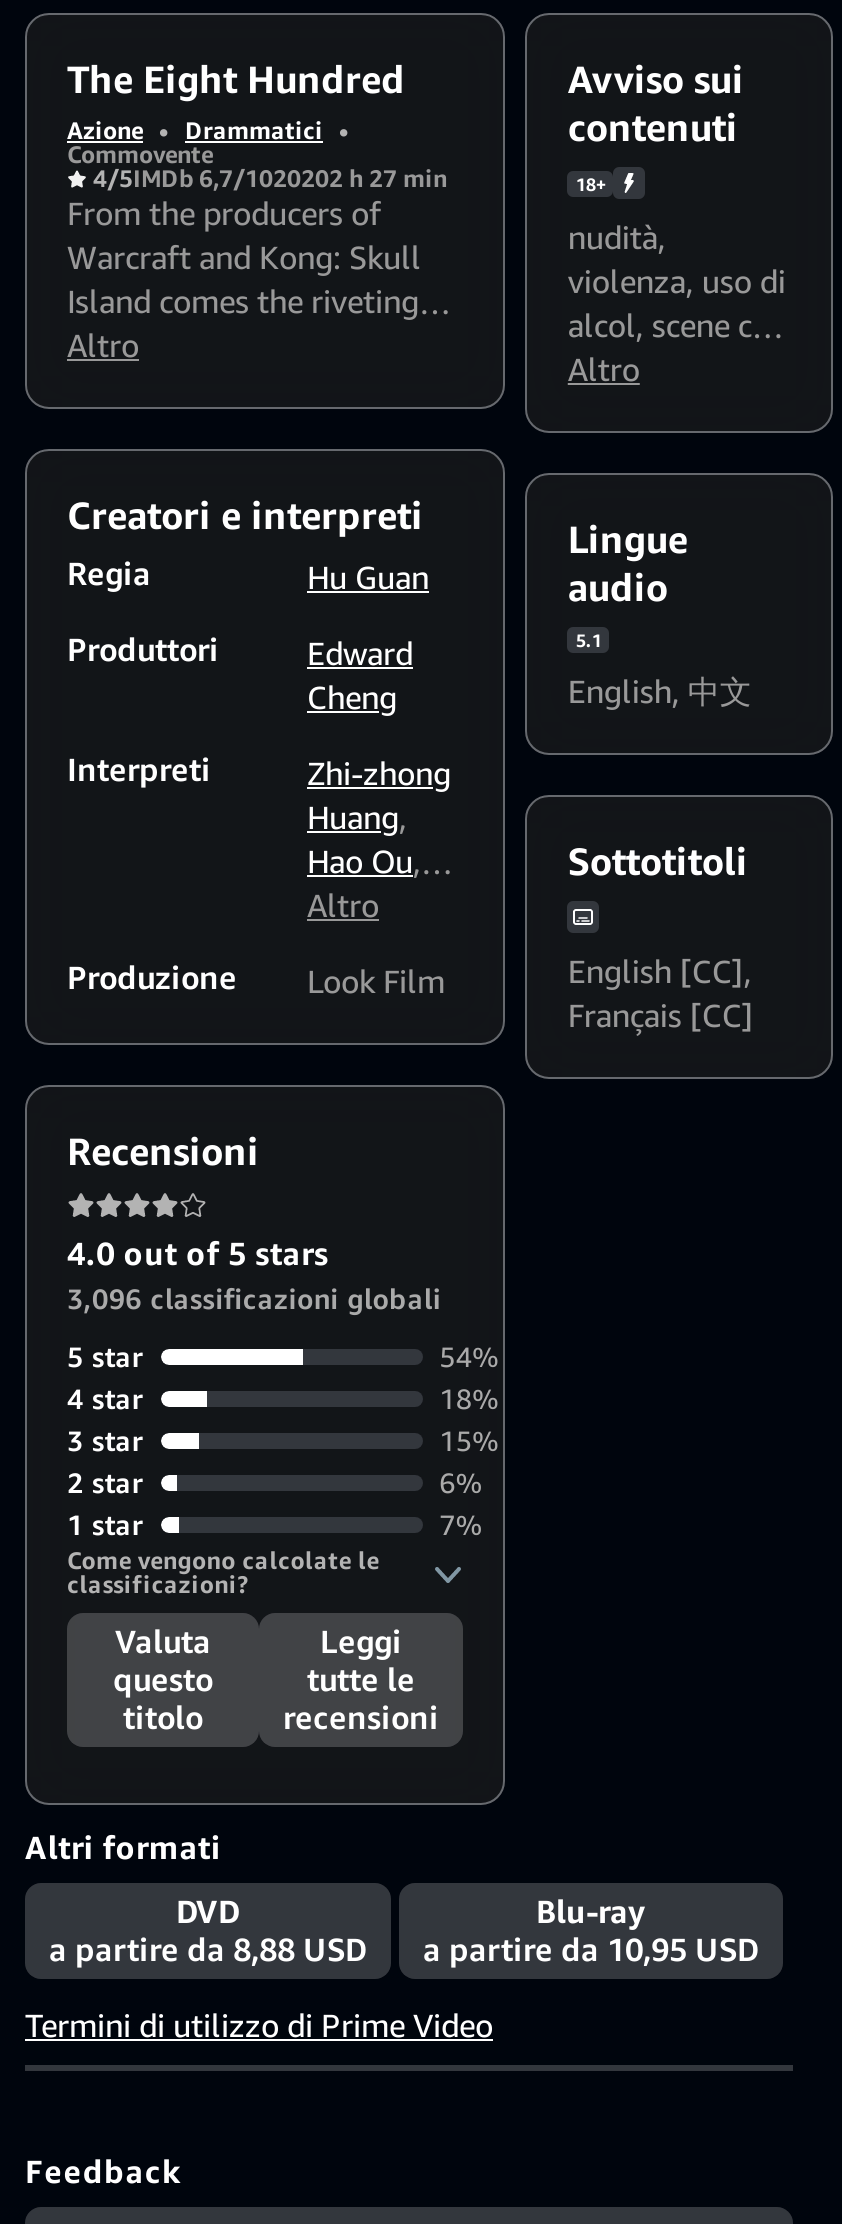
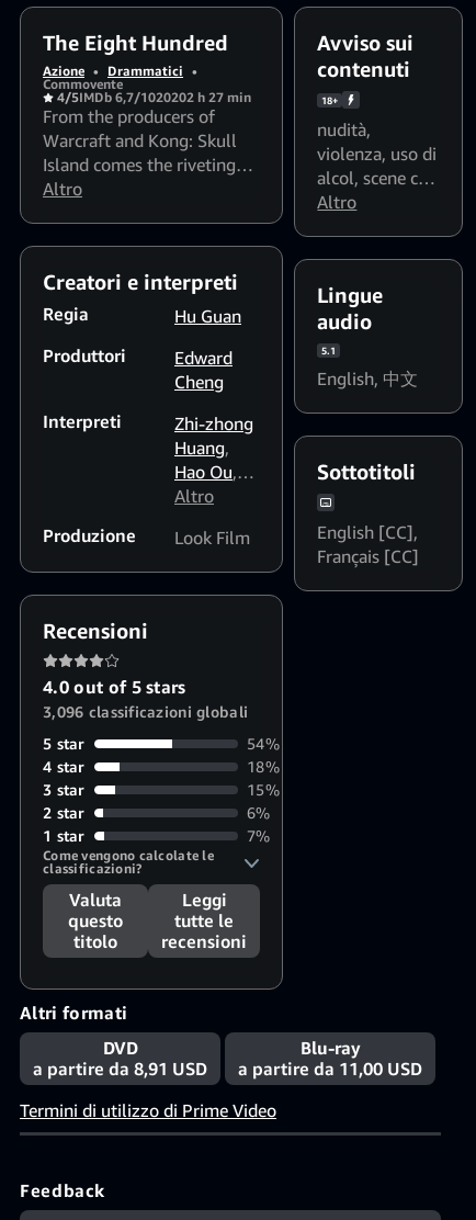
- a partire da 8,88 USD
+ a partire da 8,91 USD

- a partire da 10,95 USD
+ a partire da 11,00 USD
